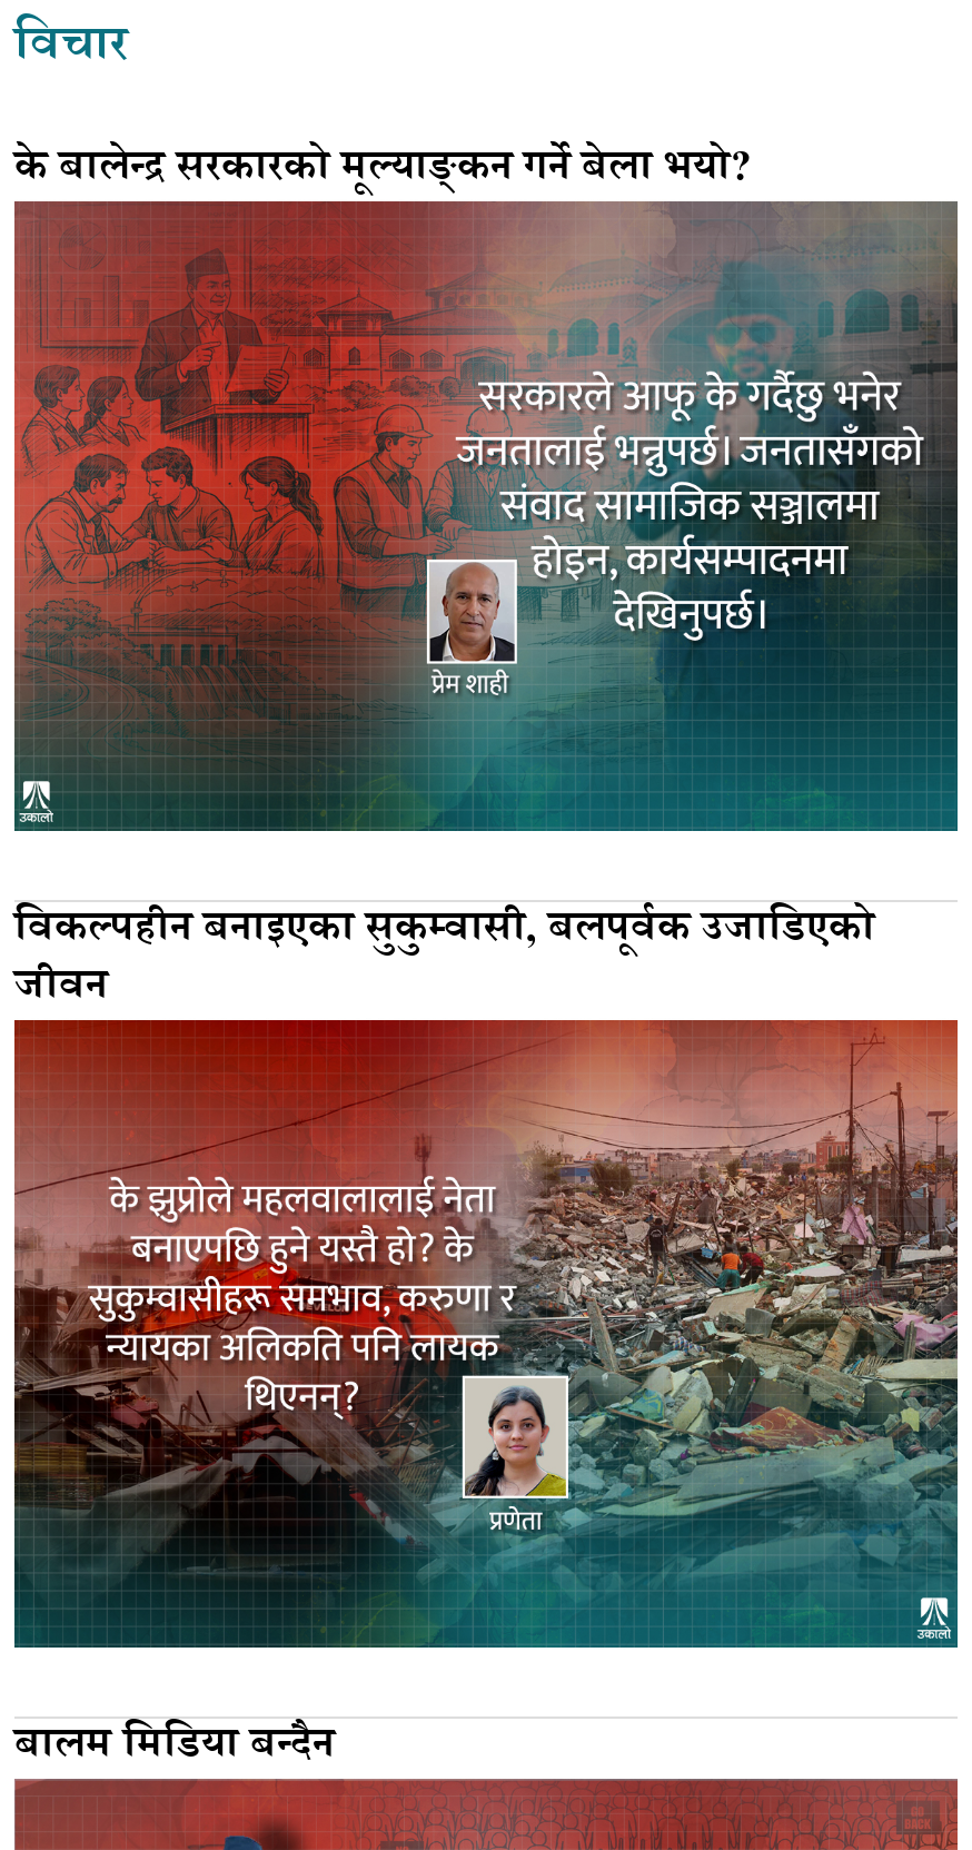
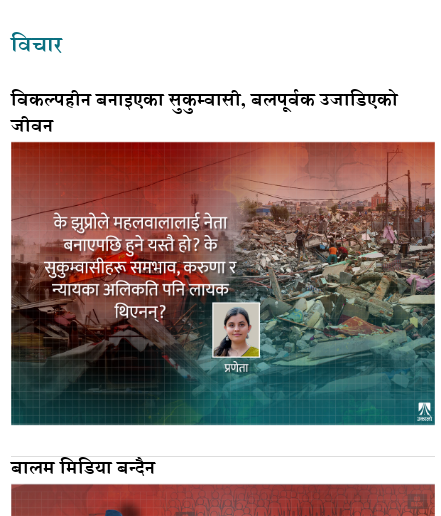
- [image]
- के बालेन्द्र सरकारको मूल्याङ्कन गर्ने बेला भयो?
